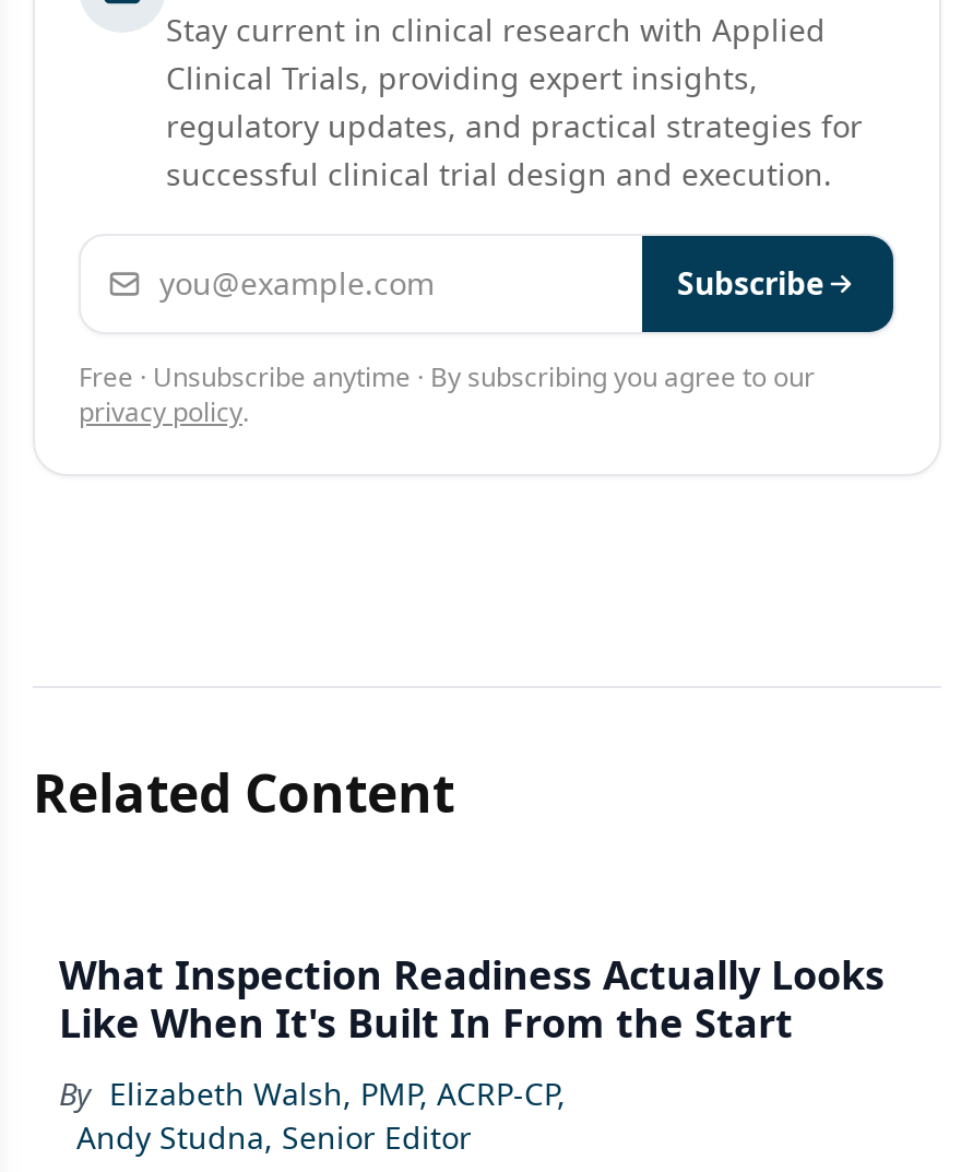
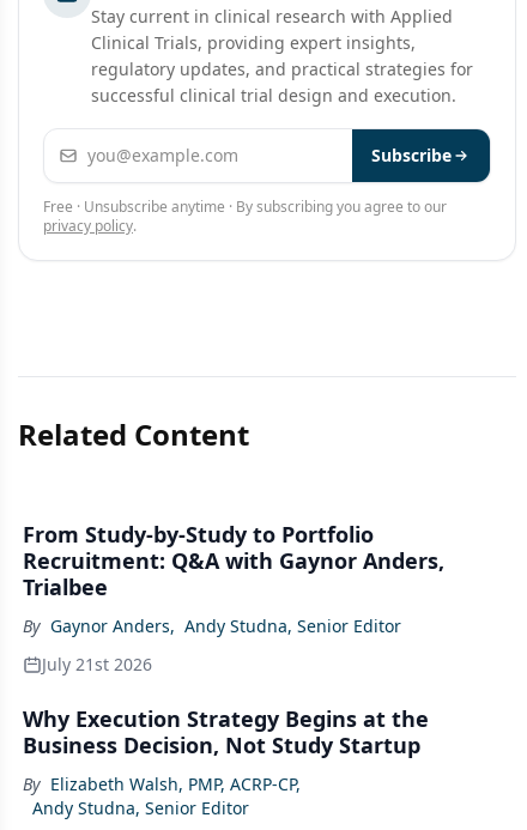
- What Inspection Readiness Actually Looks
- Like When It's Built In From the Start
+ From Study-by-Study to Portfolio
+ Recruitment: Q&A with Gaynor Anders,
+ Trialbee
+ By Gaynor Anders, Andy Studna, Senior Editor
+ July 21st 2026
+ Why Execution Strategy Begins at the
+ Business Decision, Not Study Startup
